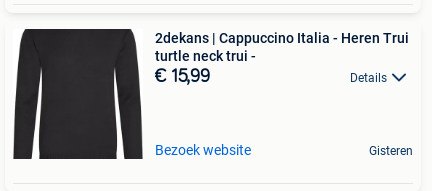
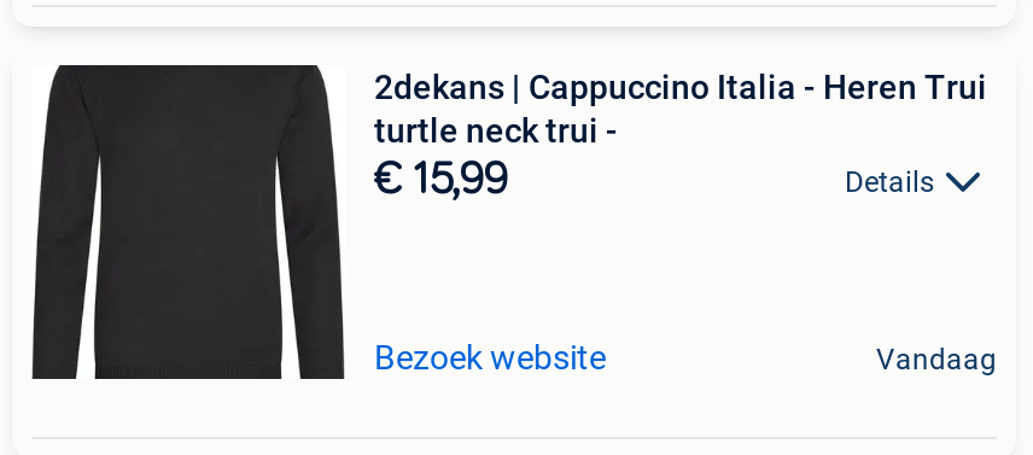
- Gisteren
+ Vandaag
